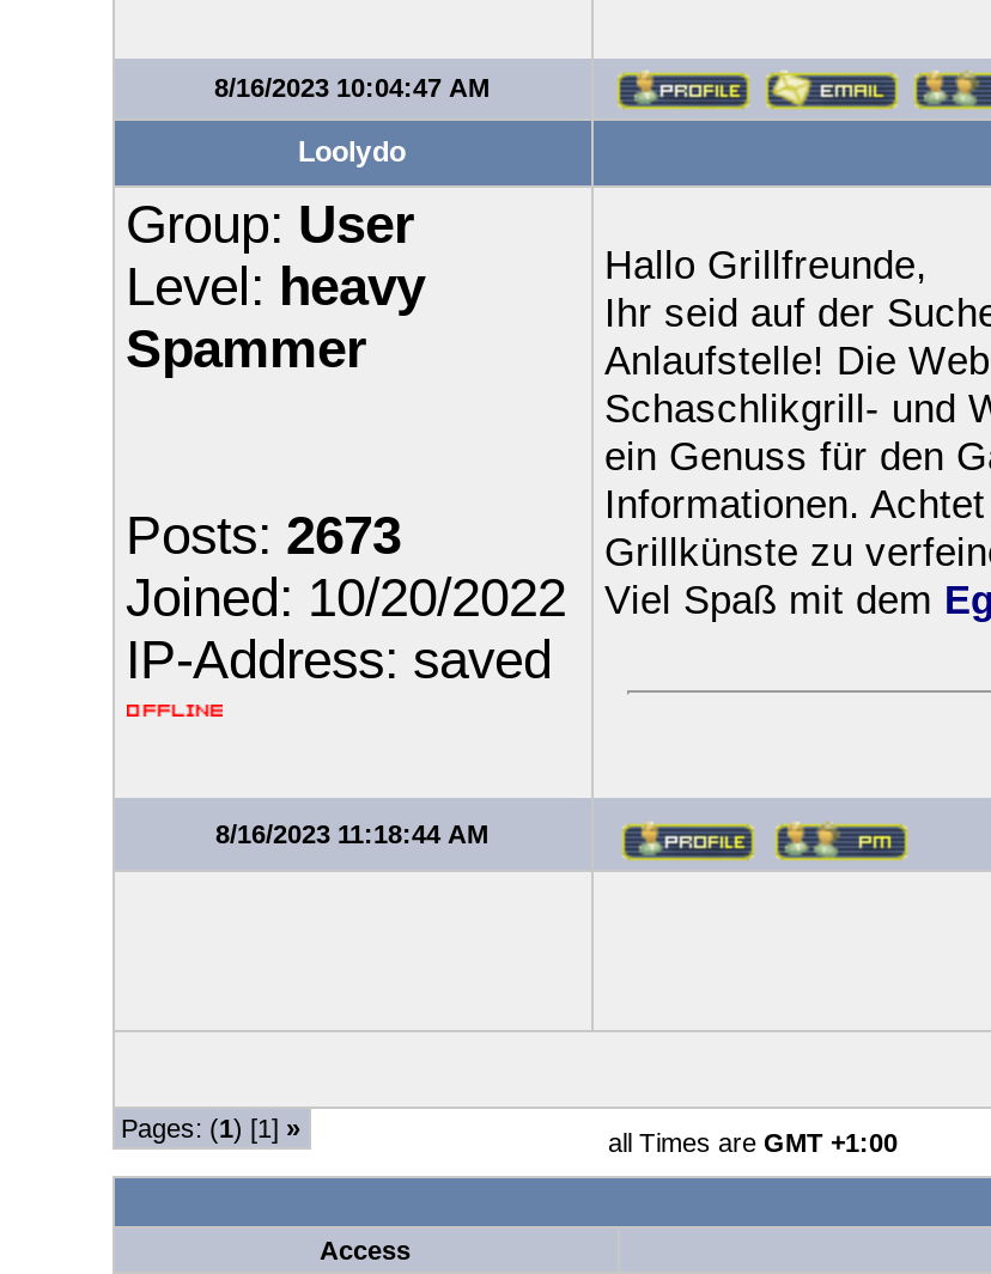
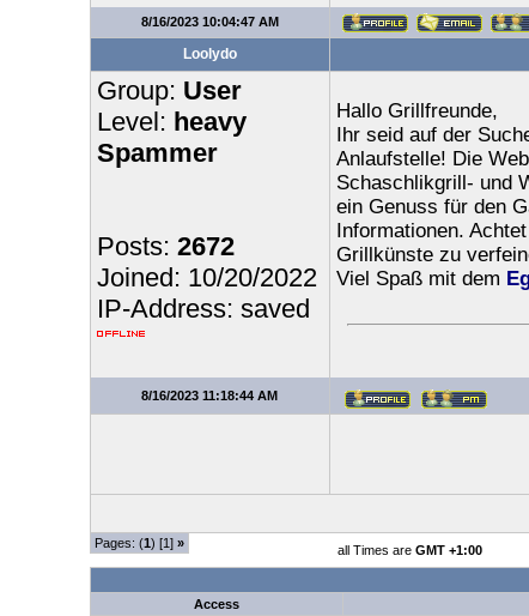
- Posts: 2673
+ Posts: 2672
